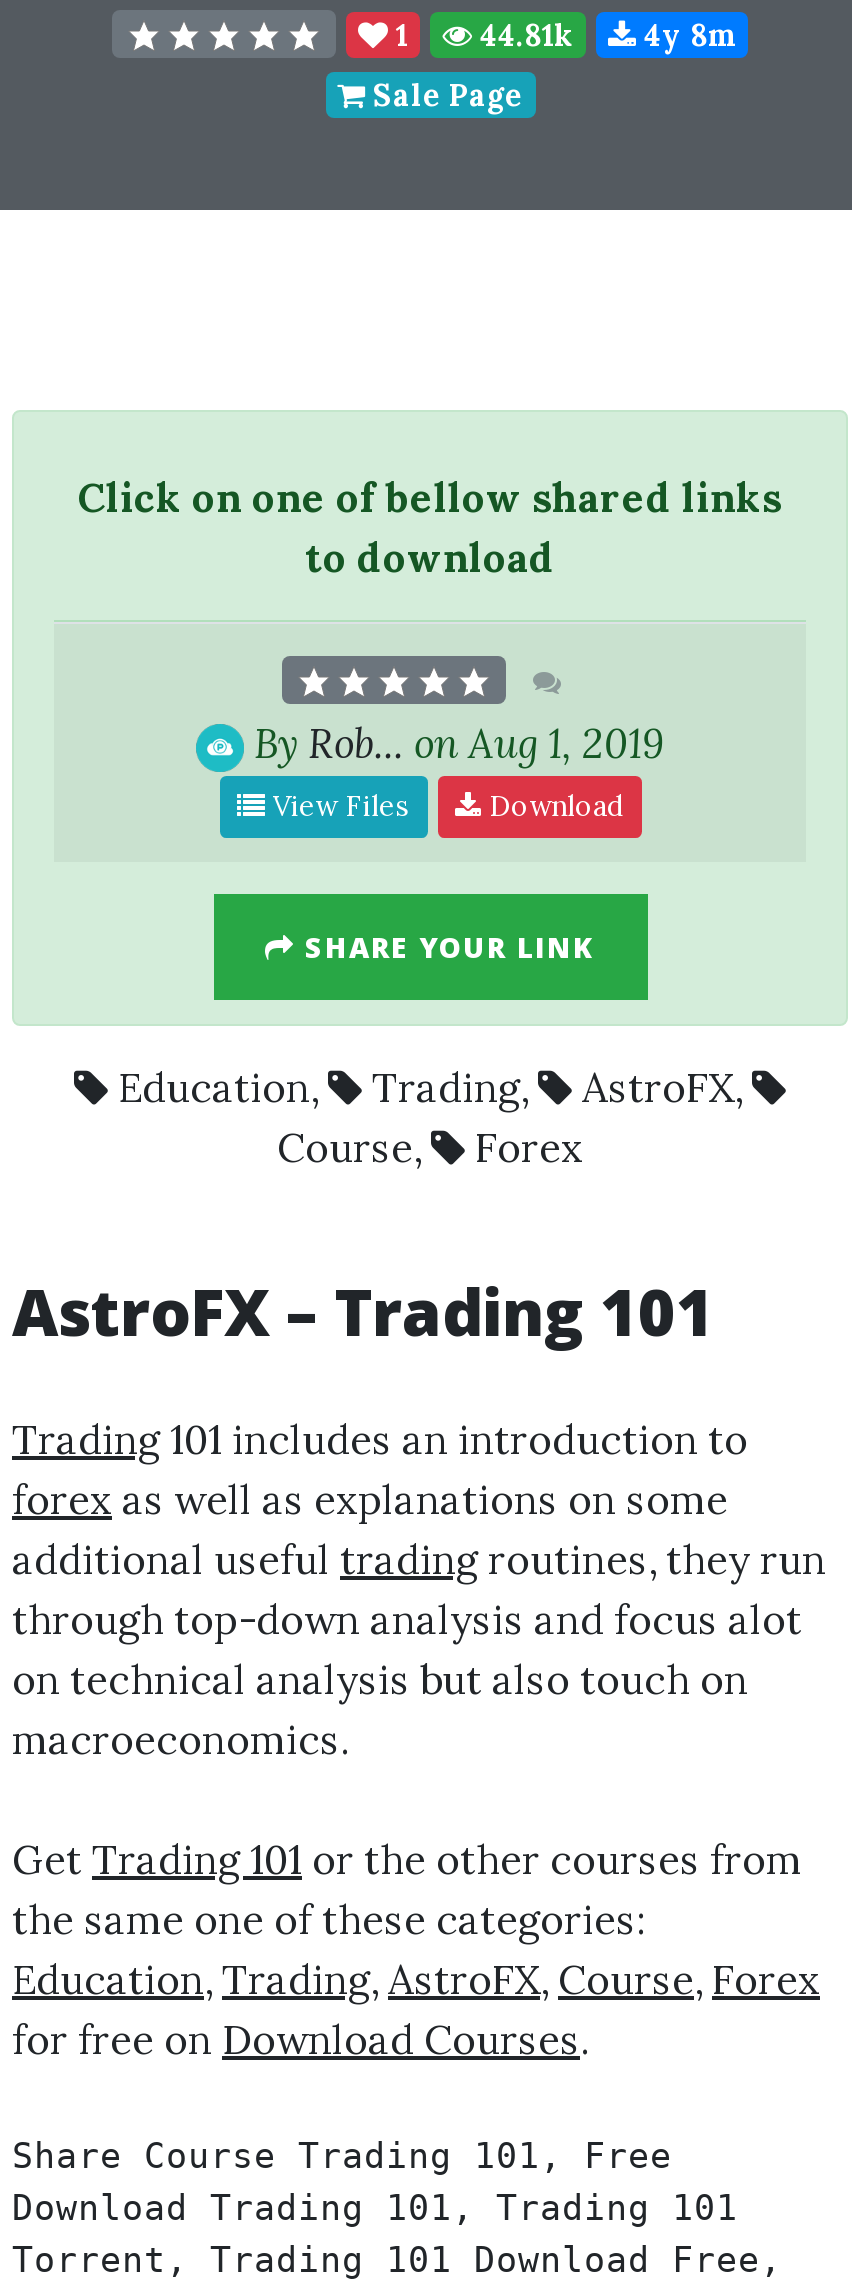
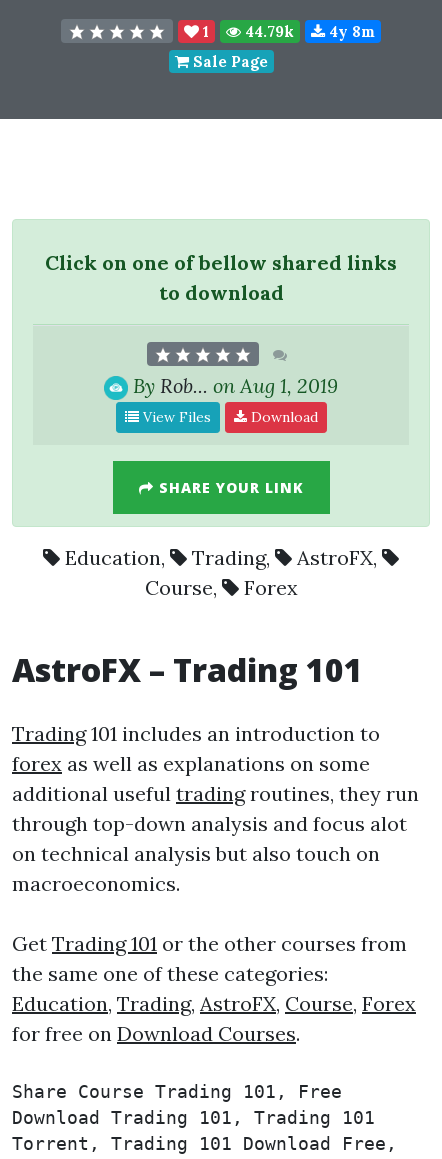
- 1 44.81k 4y 8m
+ 1 44.79k 4y 8m
